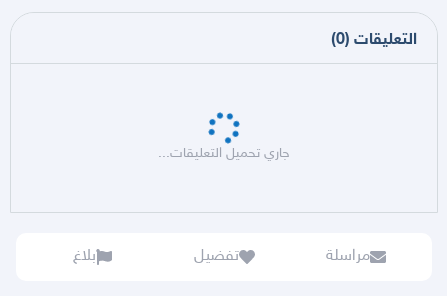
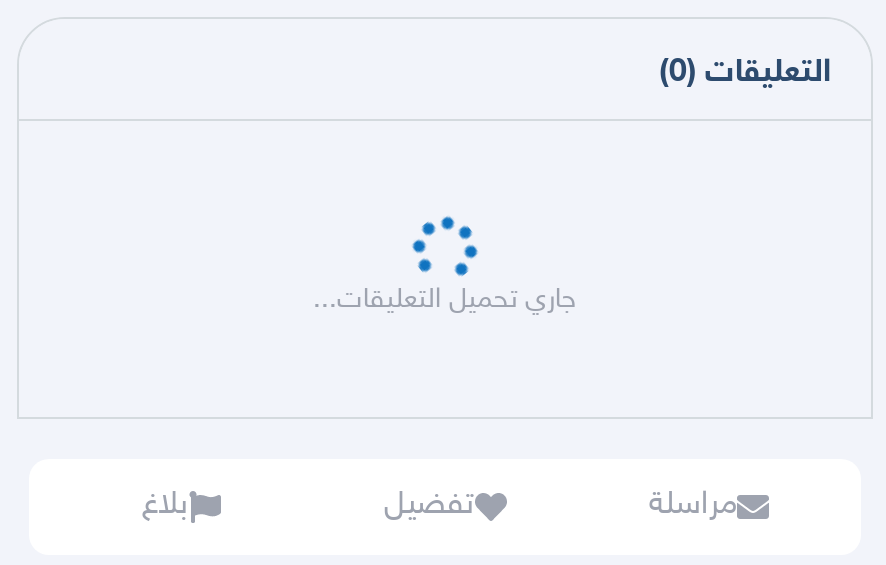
- [image]
+ [image]
